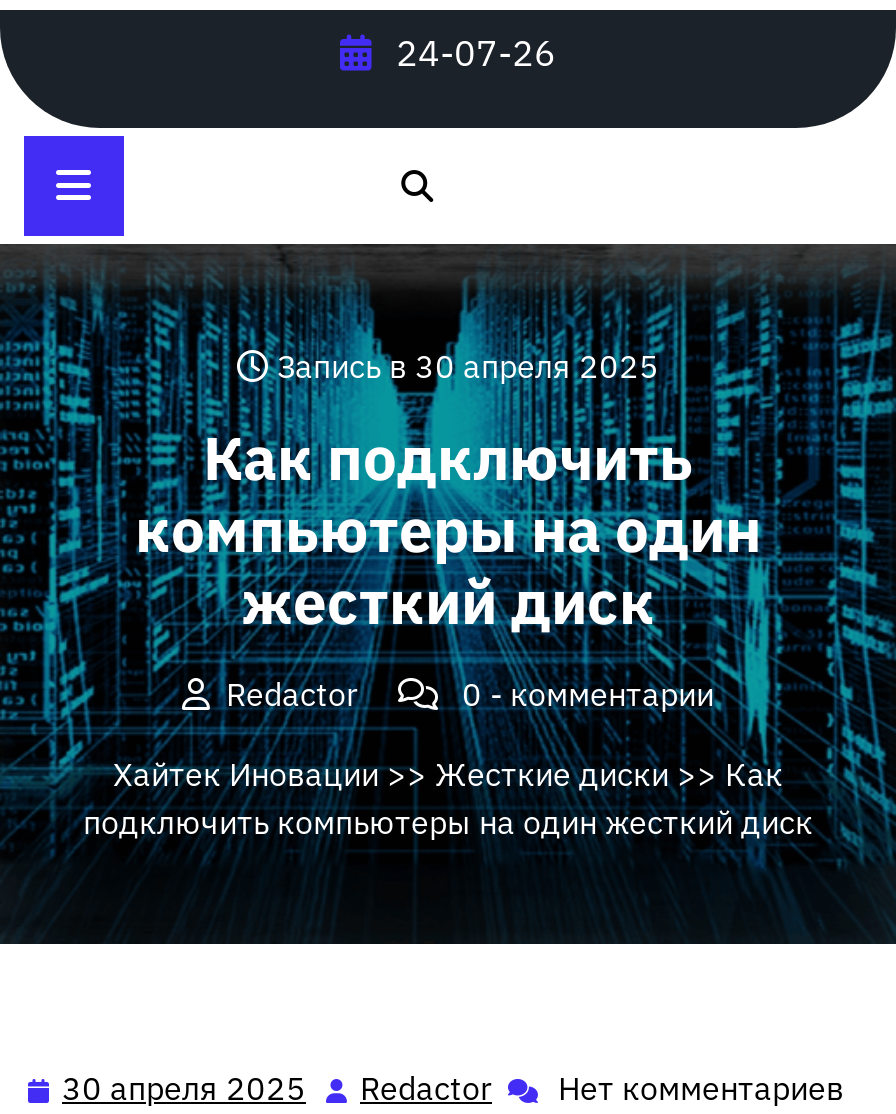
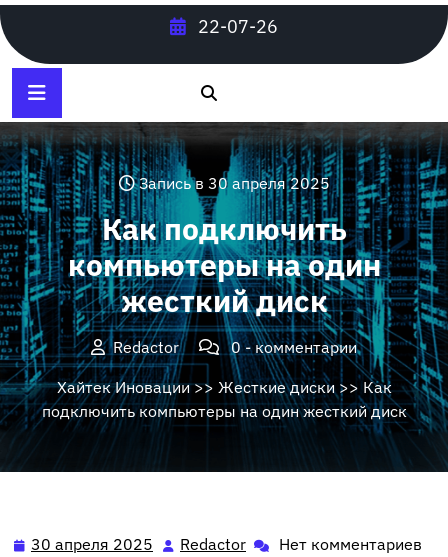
- 24-07-26
+ 22-07-26
